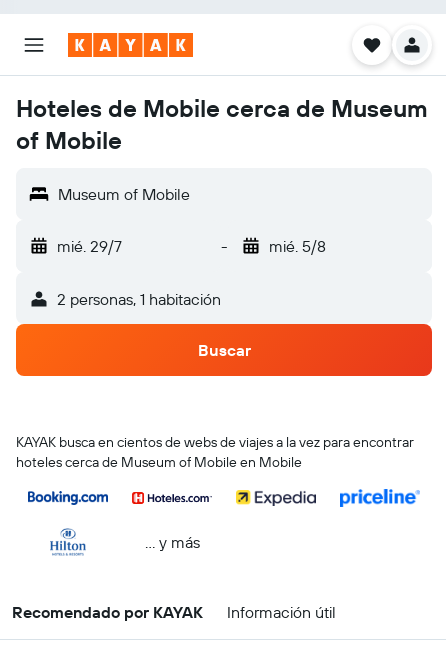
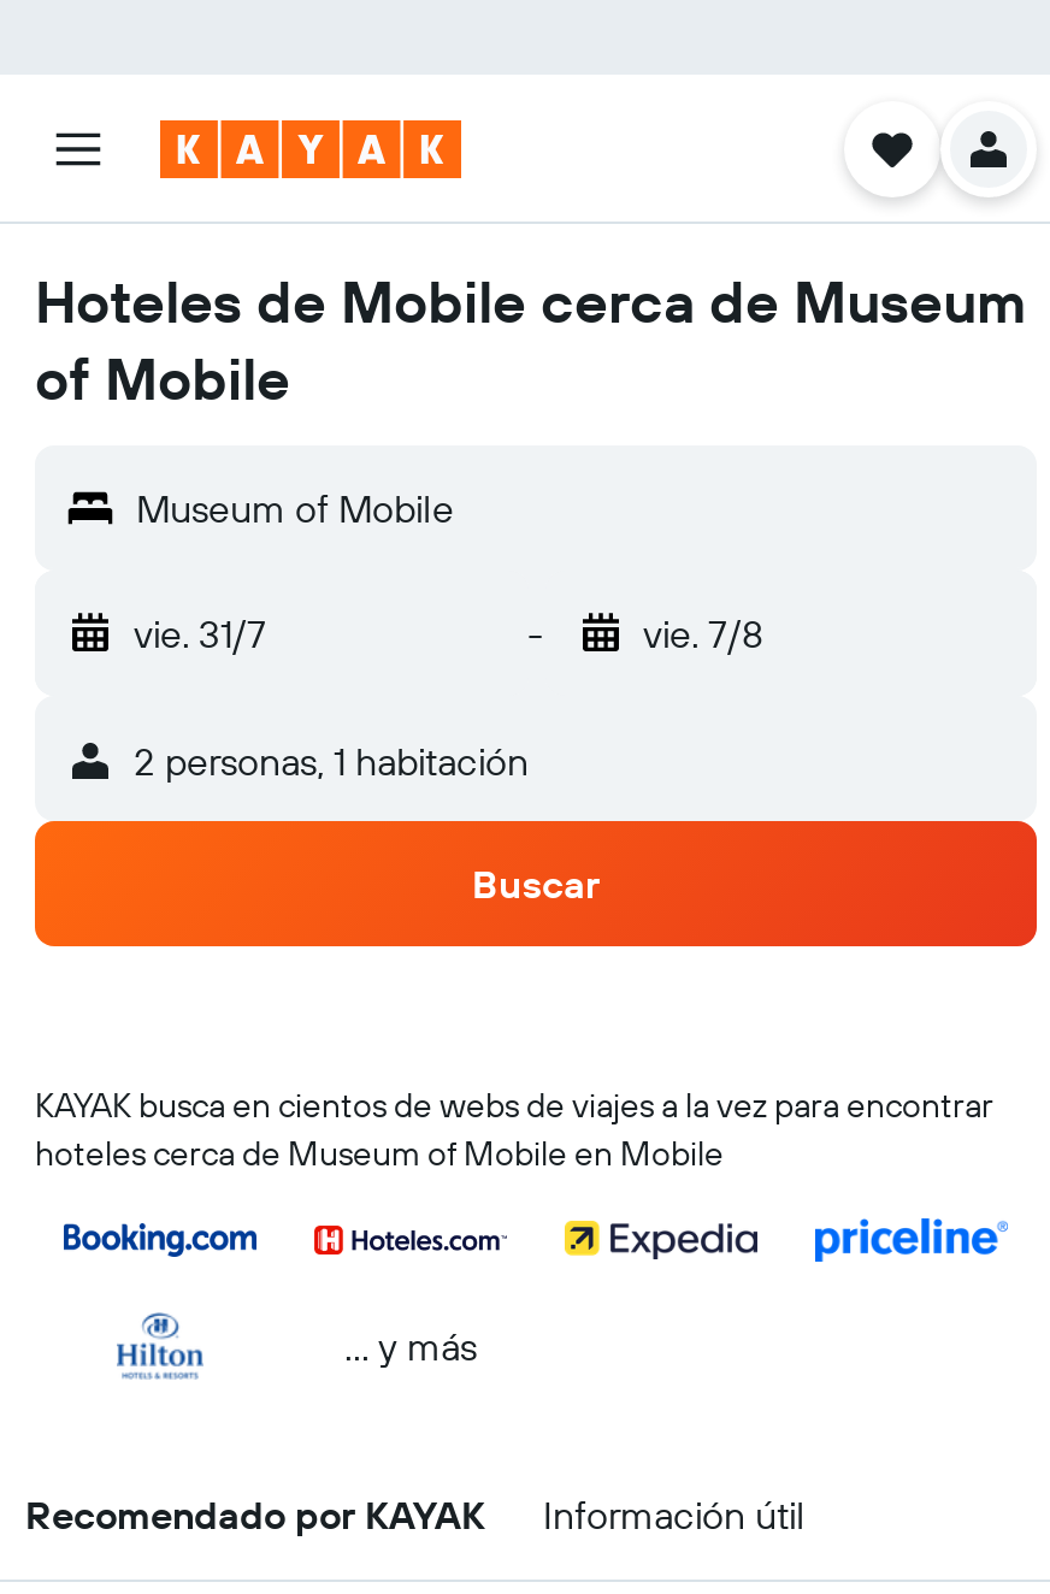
- mié. 29/7
+ vie. 31/7

- mié. 5/8
+ vie. 7/8
